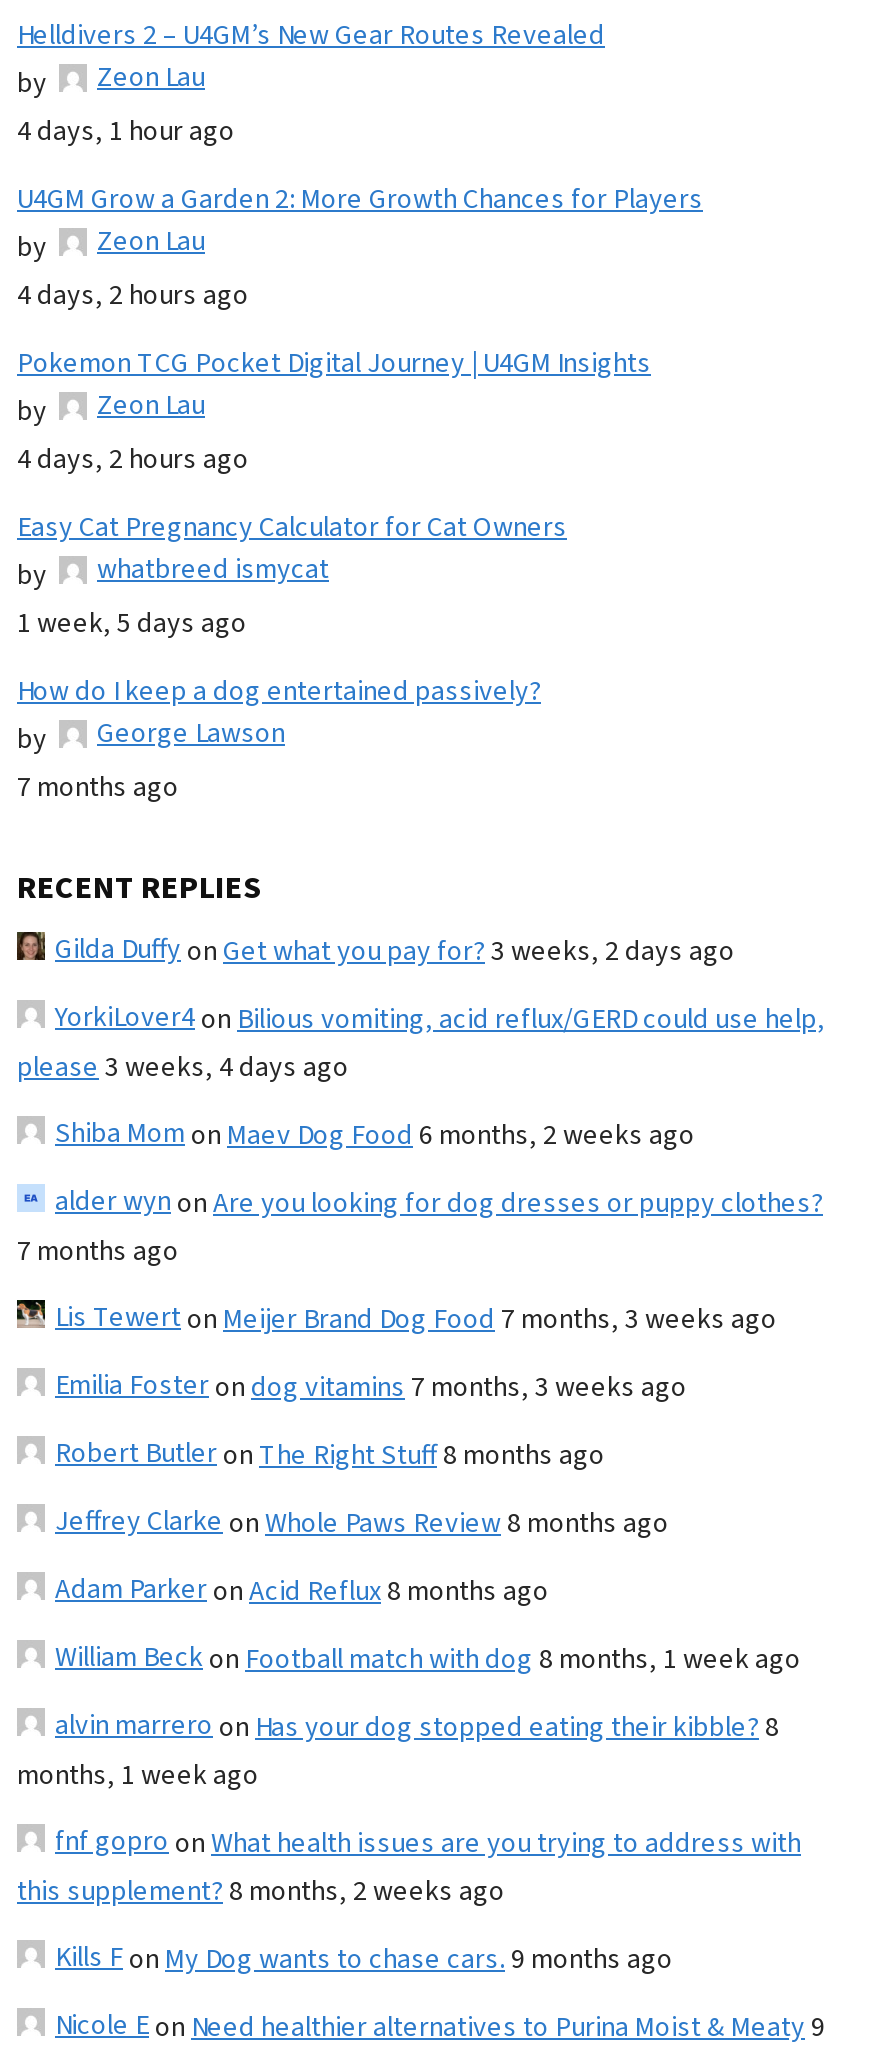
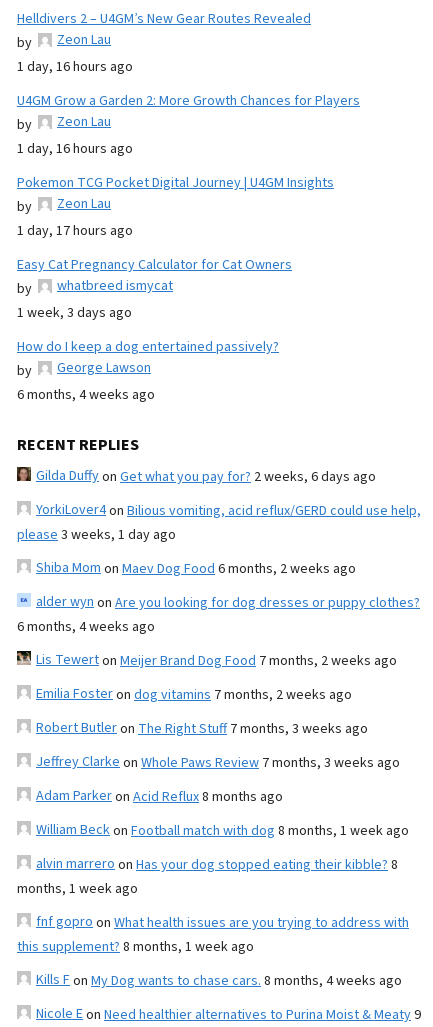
- 4 days, 1 hour ago
+ 1 day, 16 hours ago

- 4 days, 2 hours ago
+ 1 day, 16 hours ago

- 4 days, 2 hours ago
+ 1 day, 17 hours ago

- 1 week, 5 days ago
+ 1 week, 3 days ago

- 7 months ago
+ 6 months, 4 weeks ago

- Gilda Duffyon Get what you pay for? 3 weeks, 2 days ago
+ Gilda Duffyon Get what you pay for? 2 weeks, 6 days ago

- please 3 weeks, 4 days ago
+ please 3 weeks, 1 day ago

- 7 months ago
+ 6 months, 4 weeks ago

- Lis Tewerton Meijer Brand Dog Food 7 months, 3 weeks ago
+ Lis Tewerton Meijer Brand Dog Food 7 months, 2 weeks ago

- Emilia Fosteron dog vitamins 7 months, 3 weeks ago
+ Emilia Fosteron dog vitamins 7 months, 2 weeks ago

- Robert Butleron The Right Stuff 8 months ago
+ Robert Butleron The Right Stuff 7 months, 3 weeks ago

- Jeffrey Clarkeon Whole Paws Review 8 months ago
+ Jeffrey Clarkeon Whole Paws Review 7 months, 3 weeks ago

- this supplement? 8 months, 2 weeks ago
+ this supplement? 8 months, 1 week ago

- Kills Fon My Dog wants to chase cars. 9 months ago
+ Kills Fon My Dog wants to chase cars. 8 months, 4 weeks ago
